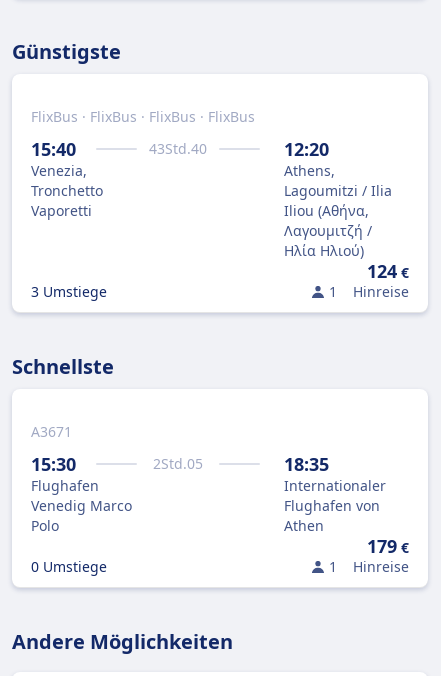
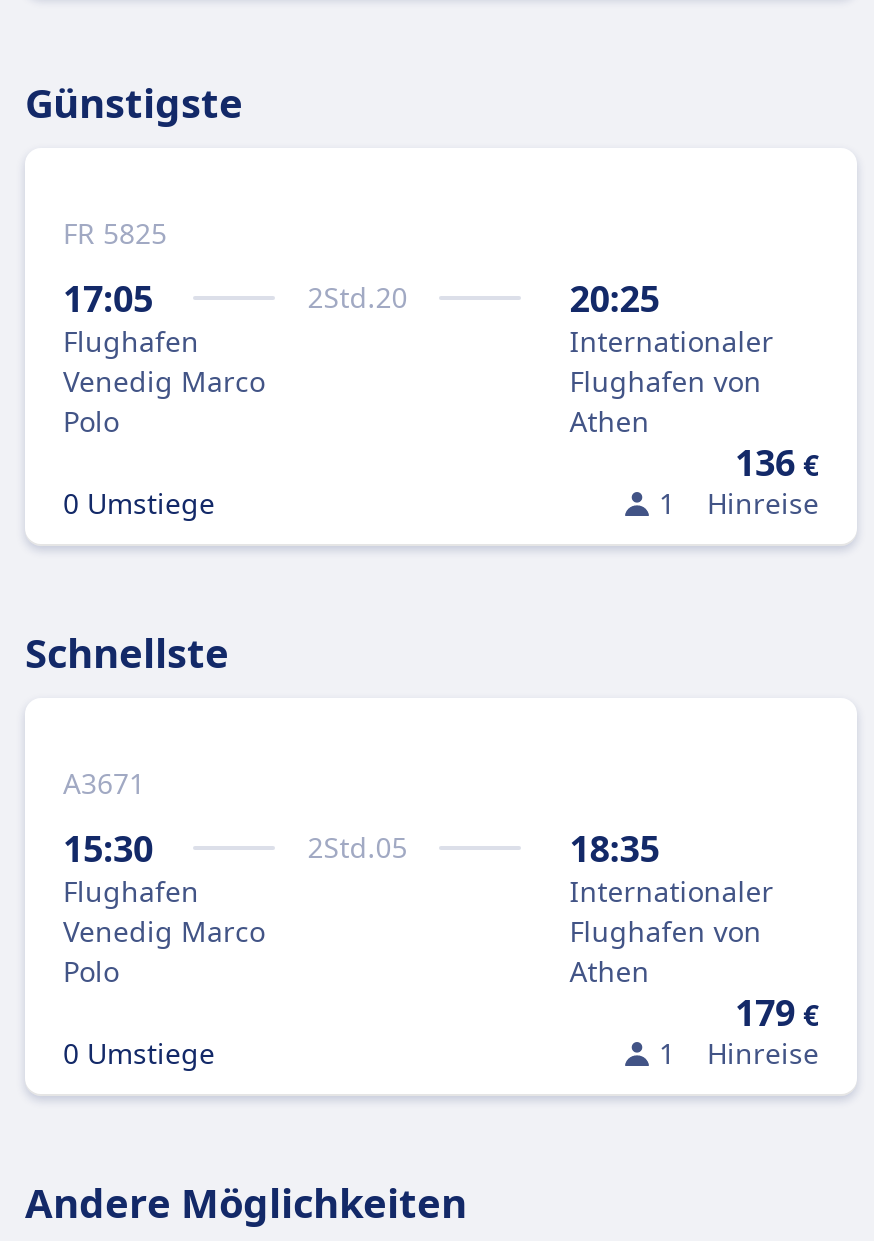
- FlixBus · FlixBus · FlixBus · FlixBus
+ FR 5825

- 15:40
- 43Std.40
- Venezia,
- Tronchetto
- Vaporetti
+ 17:05
+ 2Std.20
+ Flughafen
+ Venedig Marco
+ Polo

- 12:20
- Athens,
- Lagoumitzi / Ilia
- Iliou (Αθήνα,
- Λαγουμιτζή /
- Ηλία Ηλιού)
- 124 €
+ 20:25
+ Internationaler
+ Flughafen von
+ Athen
+ 136 €

- 3 Umstiege
+ 0 Umstiege
